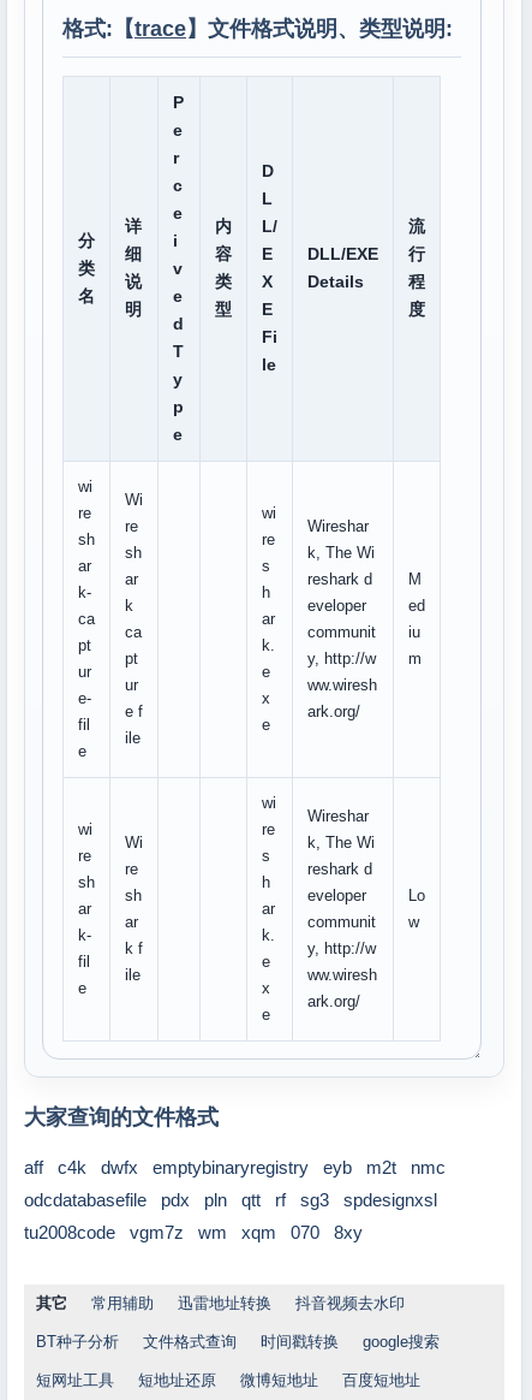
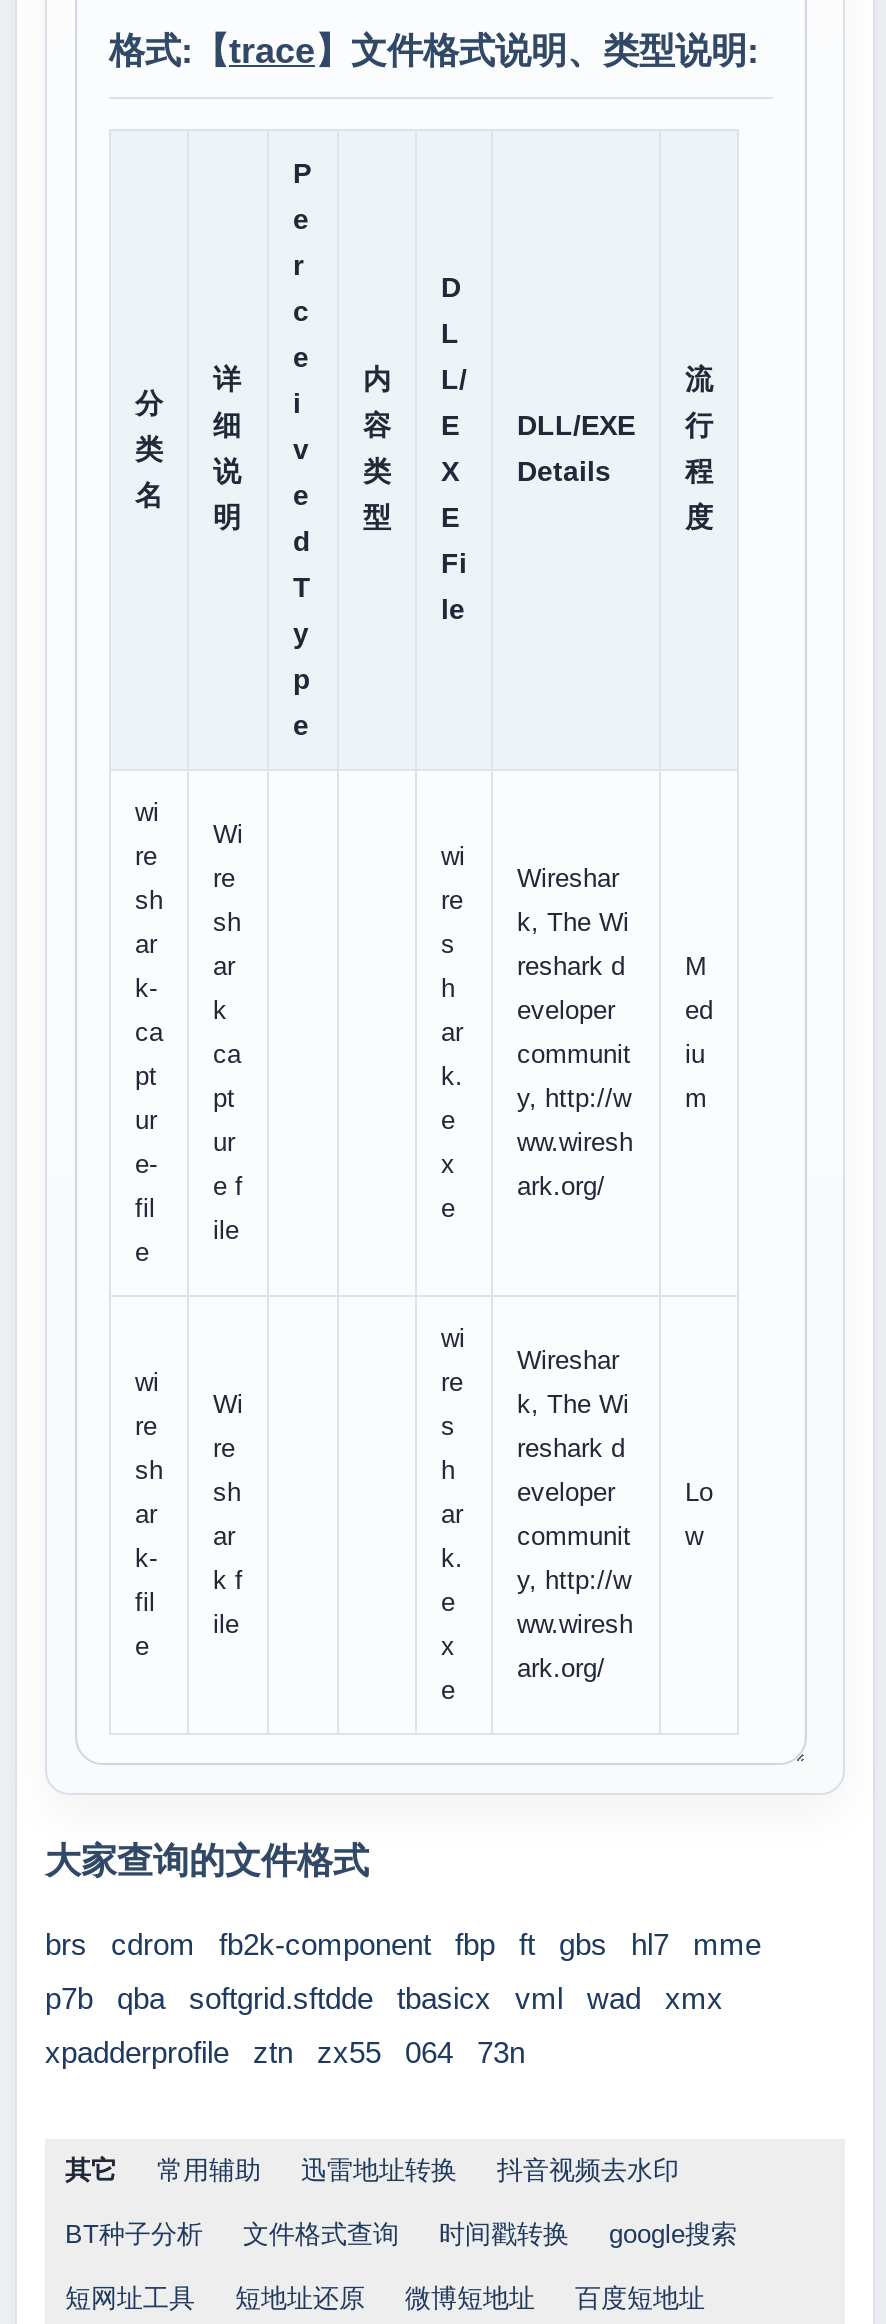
- aff
- c4k
- dwfx
- emptybinaryregistry
- eyb
- m2t
- nmc
+ brs
+ cdrom
+ fb2k-component
+ fbp
+ ft
+ gbs
+ hl7
+ mme

- odcdatabasefile
- pdx
- pln
- qtt
- rf
- sg3
- spdesignxsl
+ p7b
+ qba
+ softgrid.sftdde
+ tbasicx
+ vml
+ wad
+ xmx

- tu2008code
- vgm7z
- wm
- xqm
- 070
- 8xy
+ xpadderprofile
+ ztn
+ zx55
+ 064
+ 73n
